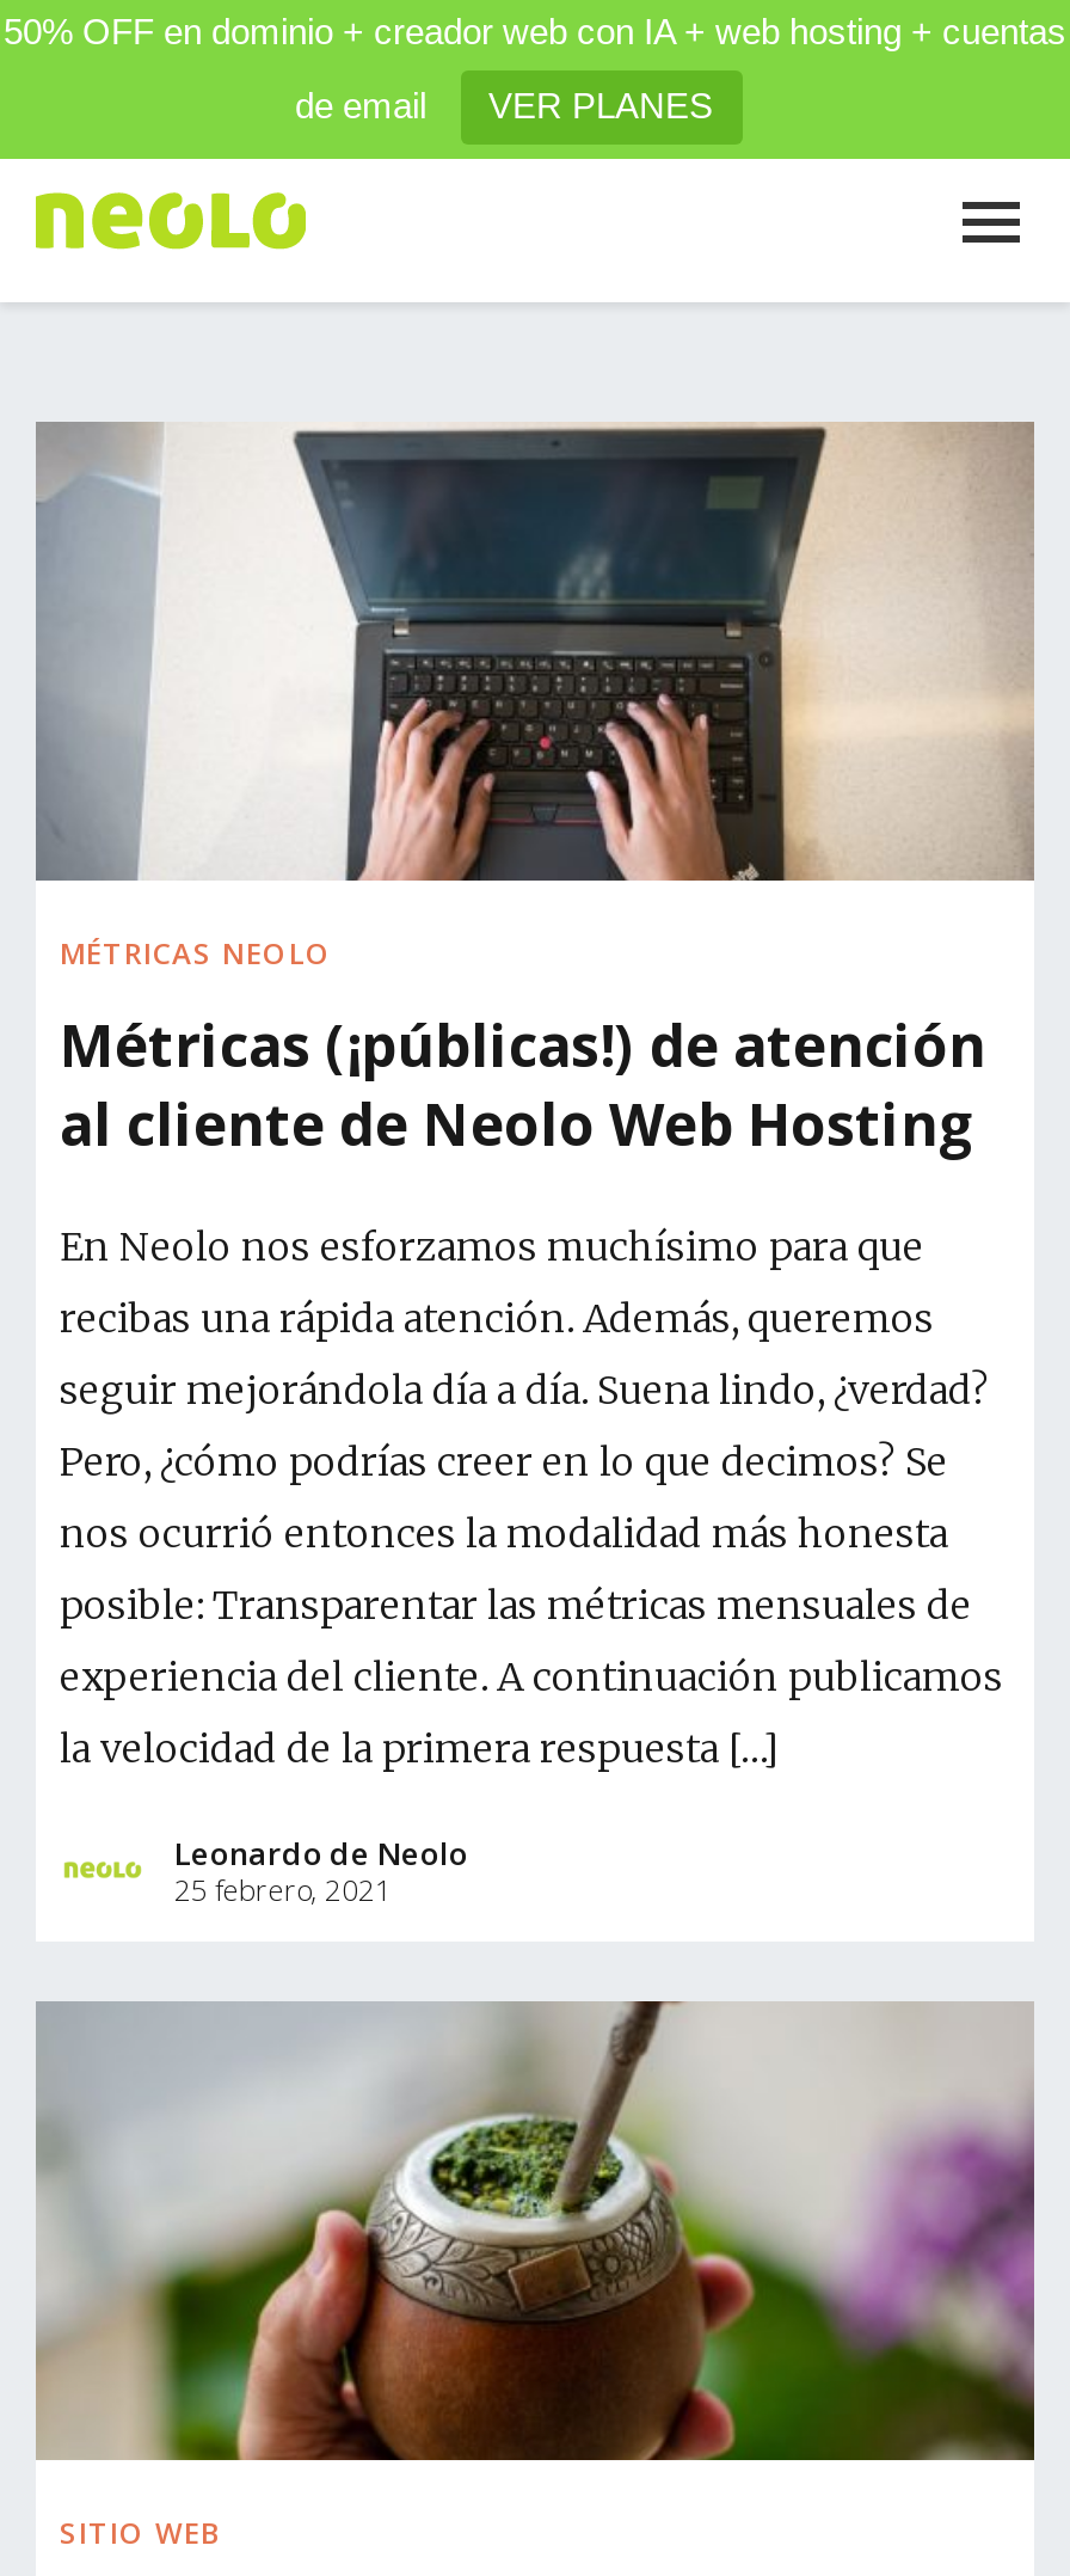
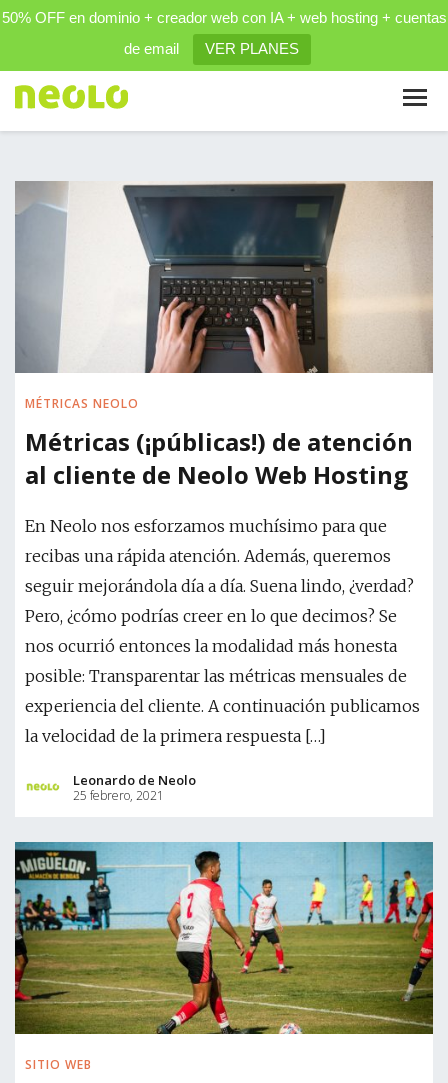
- [image]
+ [image]
